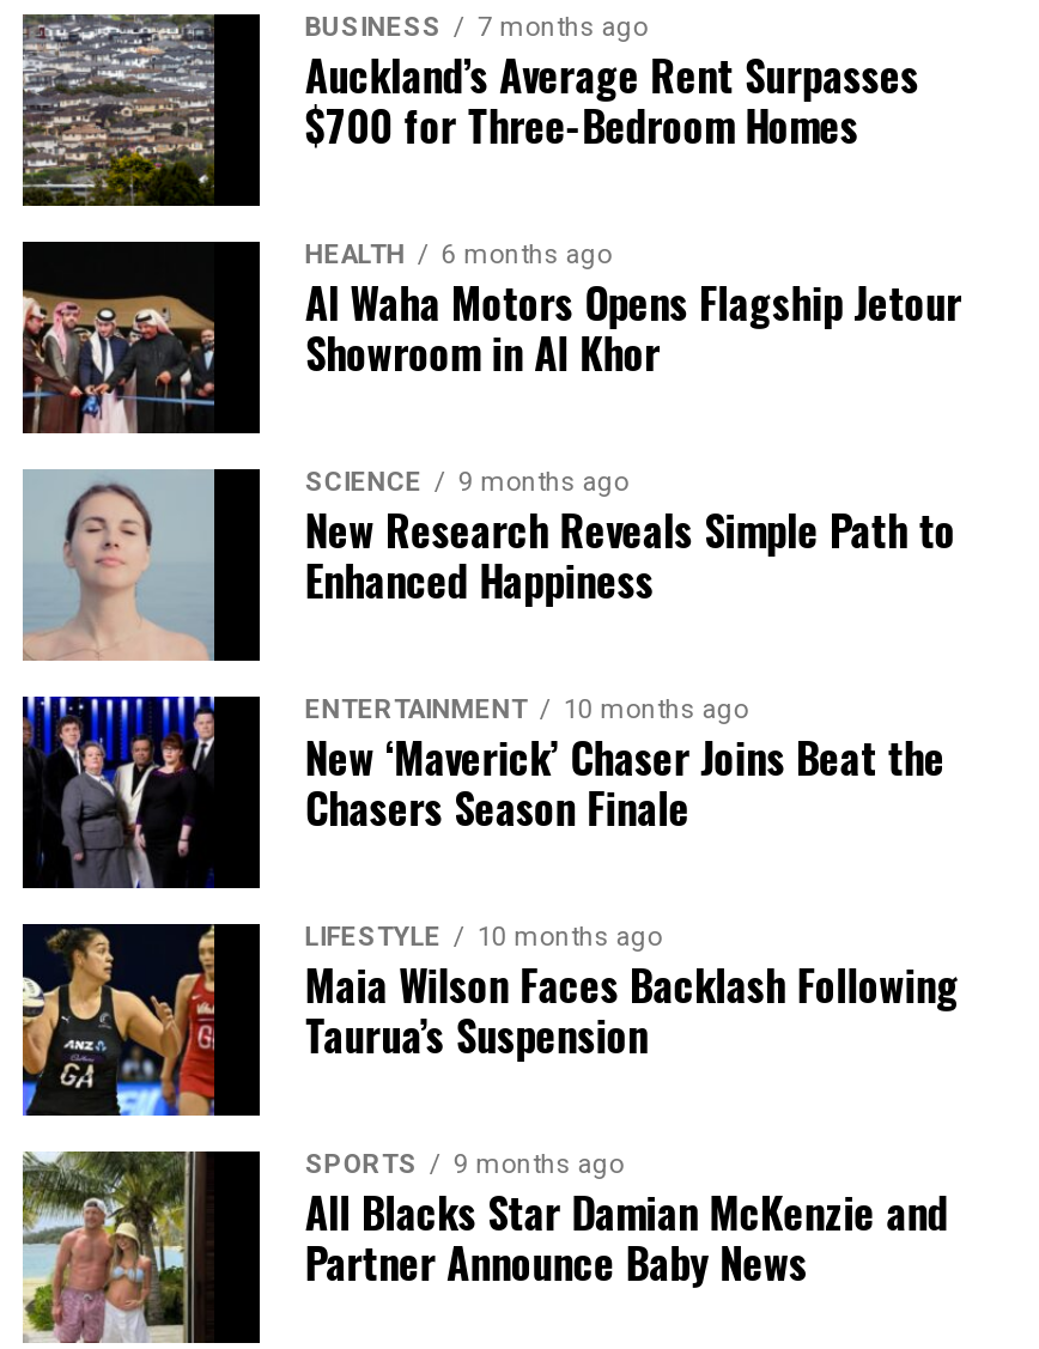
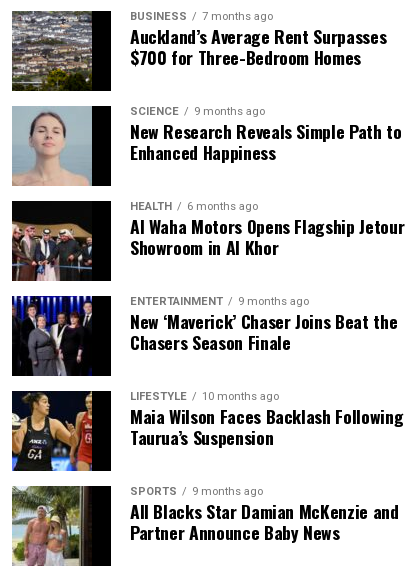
moved down: [image] | HEALTH | 6 months ago | Al Waha Motors Opens Flagship Jetour | Showroom in Al Khor

moved up: [image] | SCIENCE | 9 months ago | New Research Reveals Simple Path to | Enhanced Happiness

- ENTERTAINMENT 10 months ago
+ ENTERTAINMENT 9 months ago
